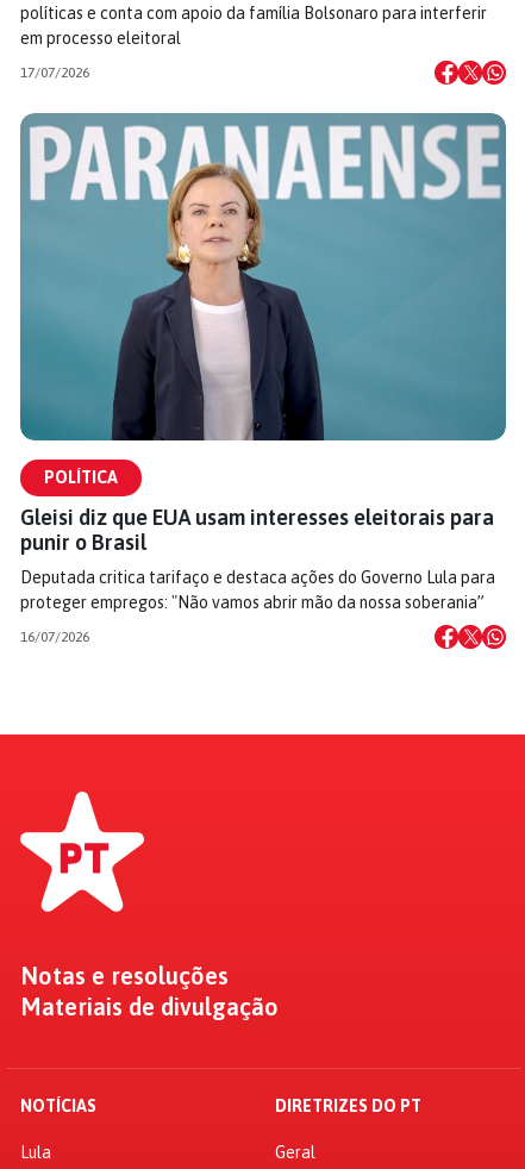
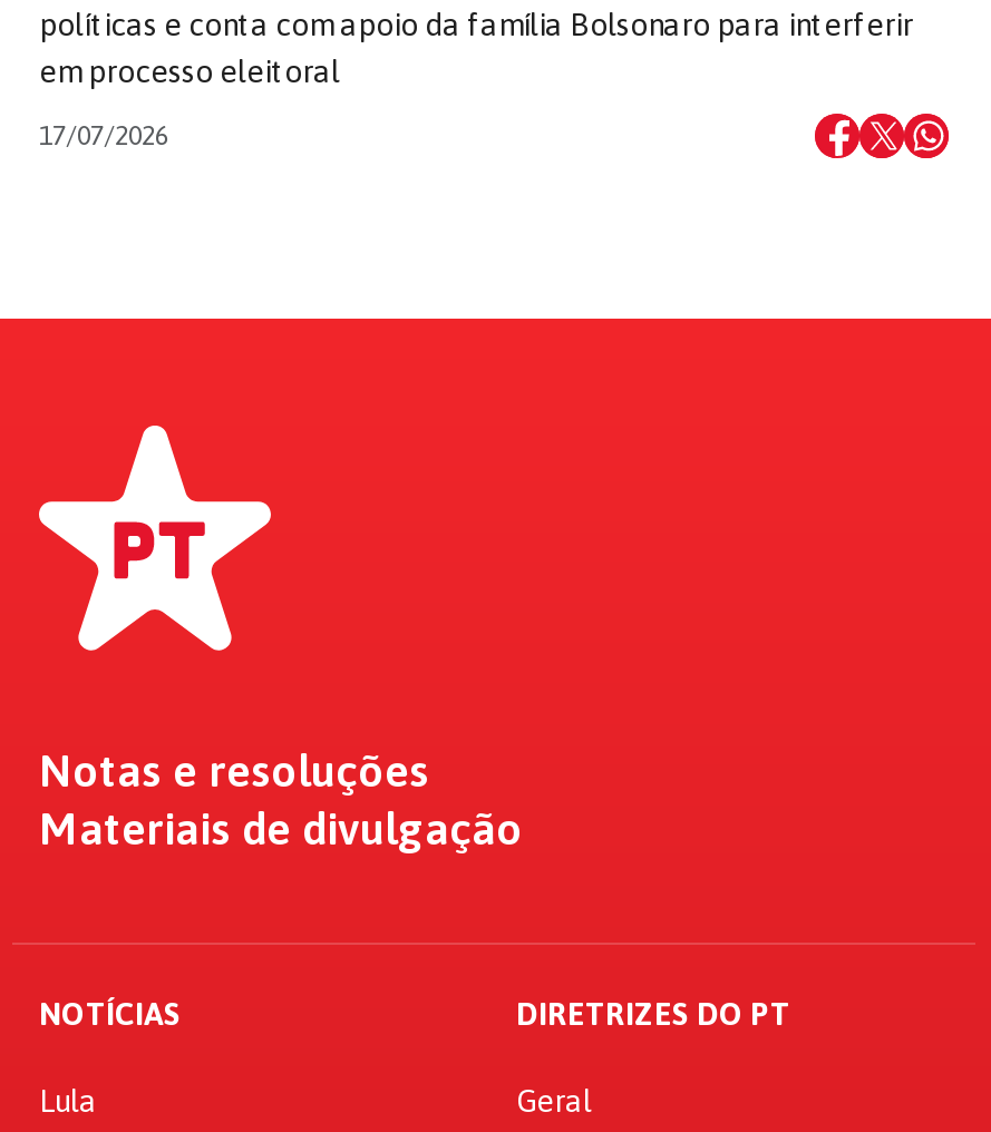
- [image]
- POLÍTICA
- Gleisi diz que EUA usam interesses eleitorais para
- punir o Brasil
- Deputada critica tarifaço e destaca ações do Governo Lula para
- proteger empregos: "Não vamos abrir mão da nossa soberania”
- 16/07/2026
